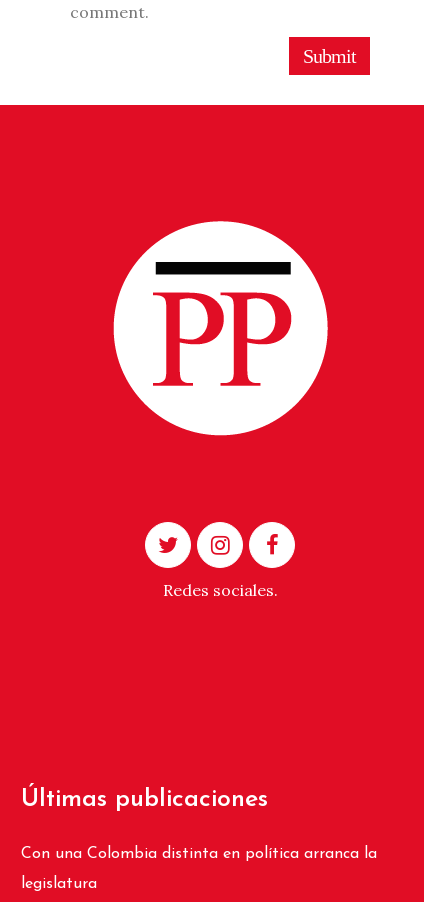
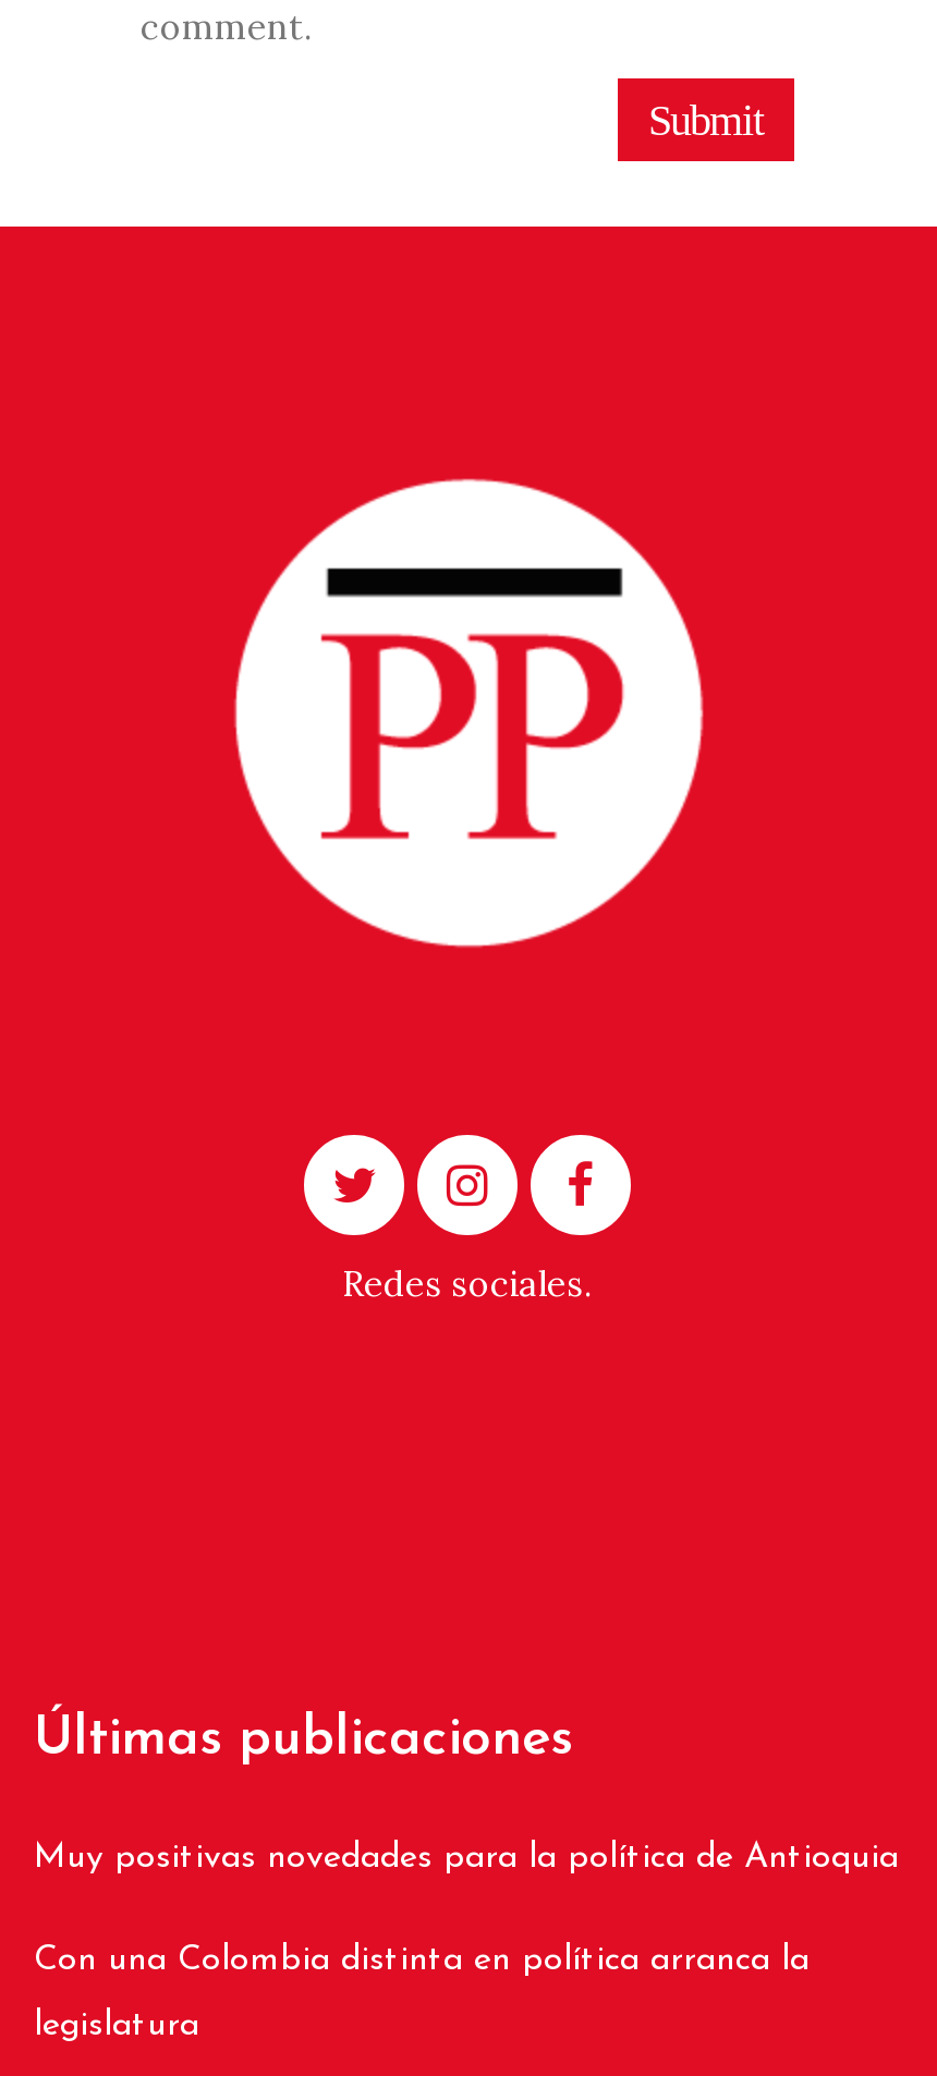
+ Muy positivas novedades para la política de Antioquia
